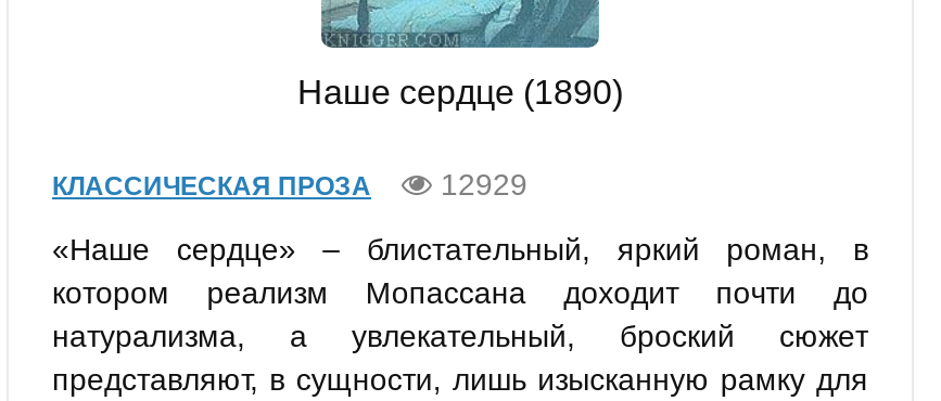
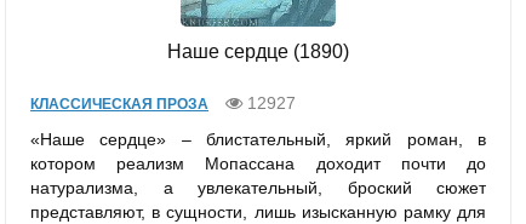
- КЛАССИЧЕСКАЯ ПРОЗА 12929
+ КЛАССИЧЕСКАЯ ПРОЗА 12927
